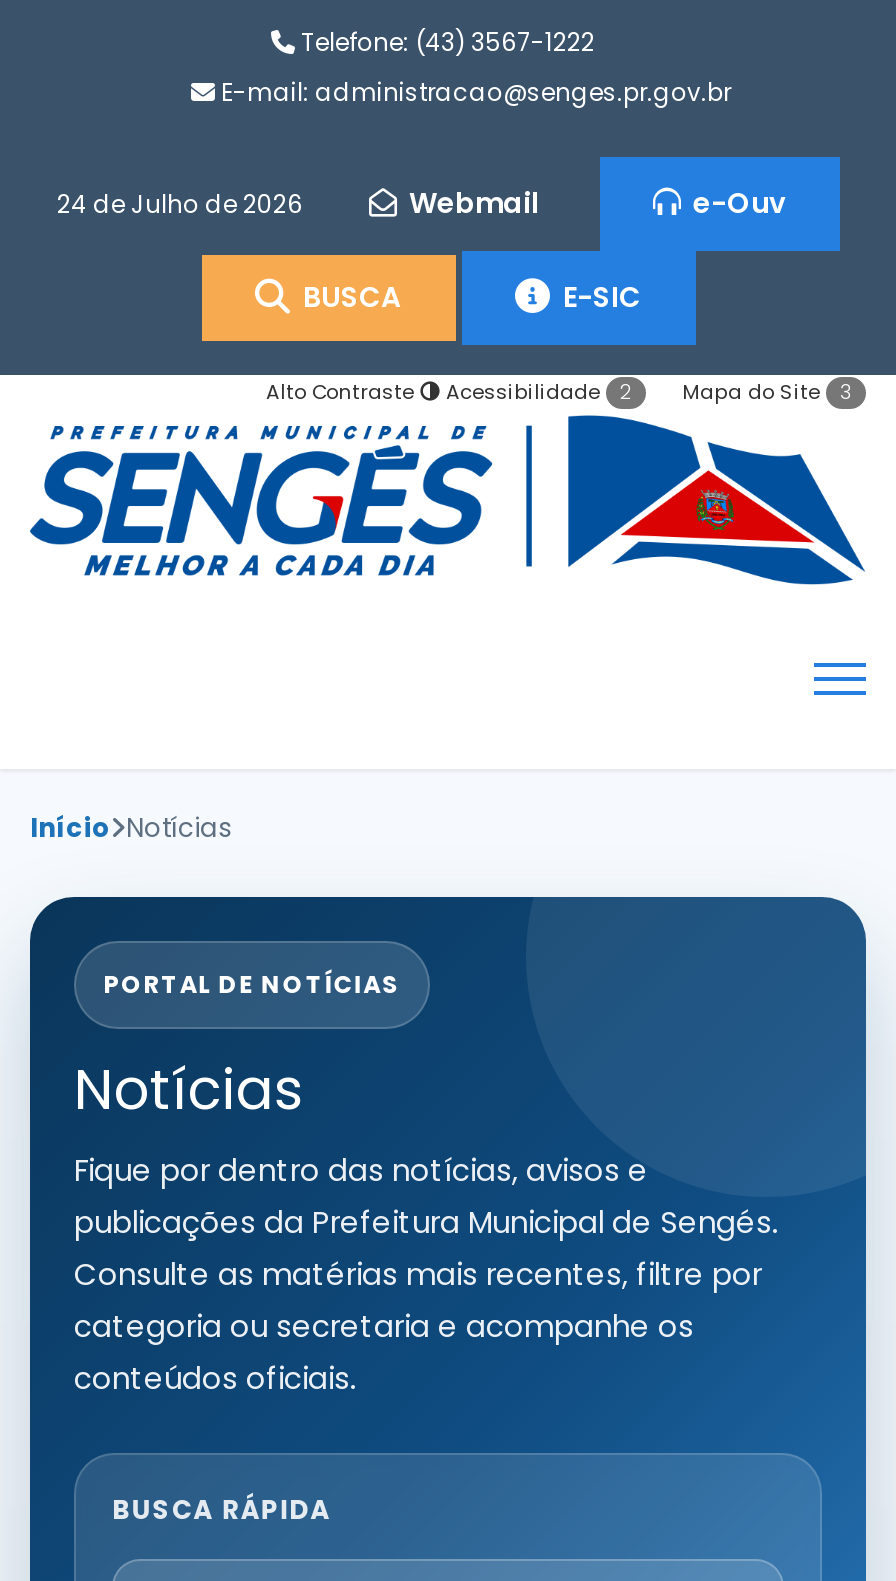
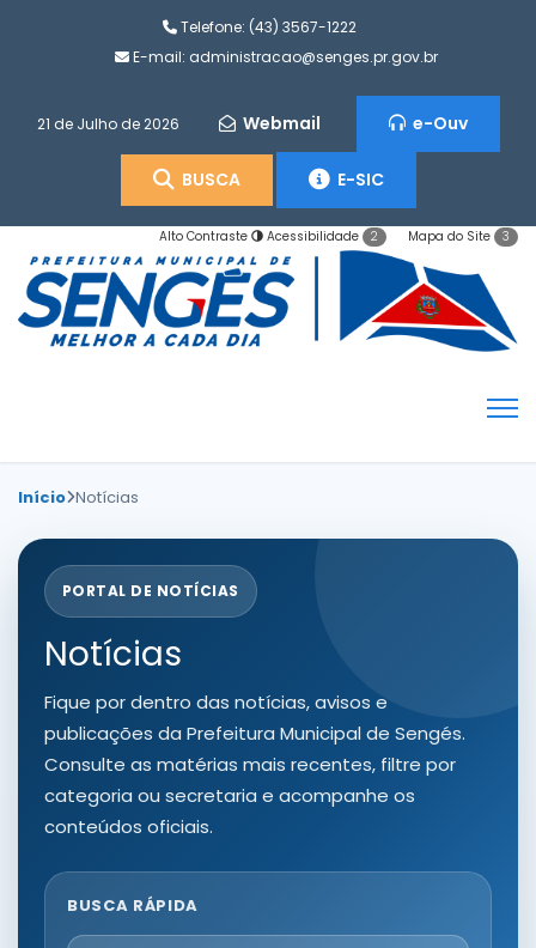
- 24 de Julho de 2026
+ 21 de Julho de 2026
